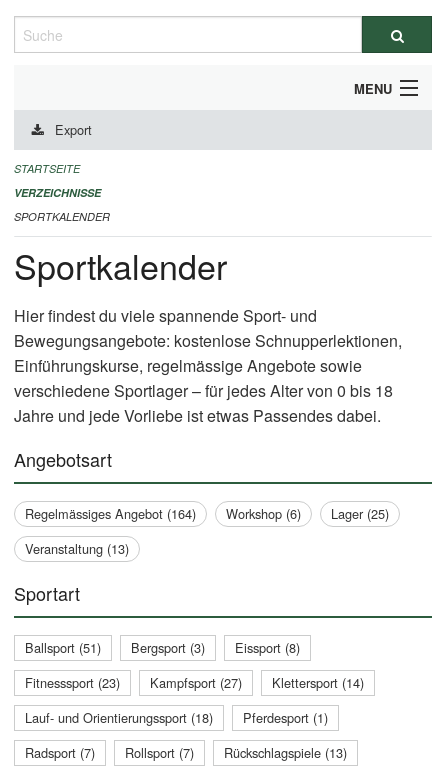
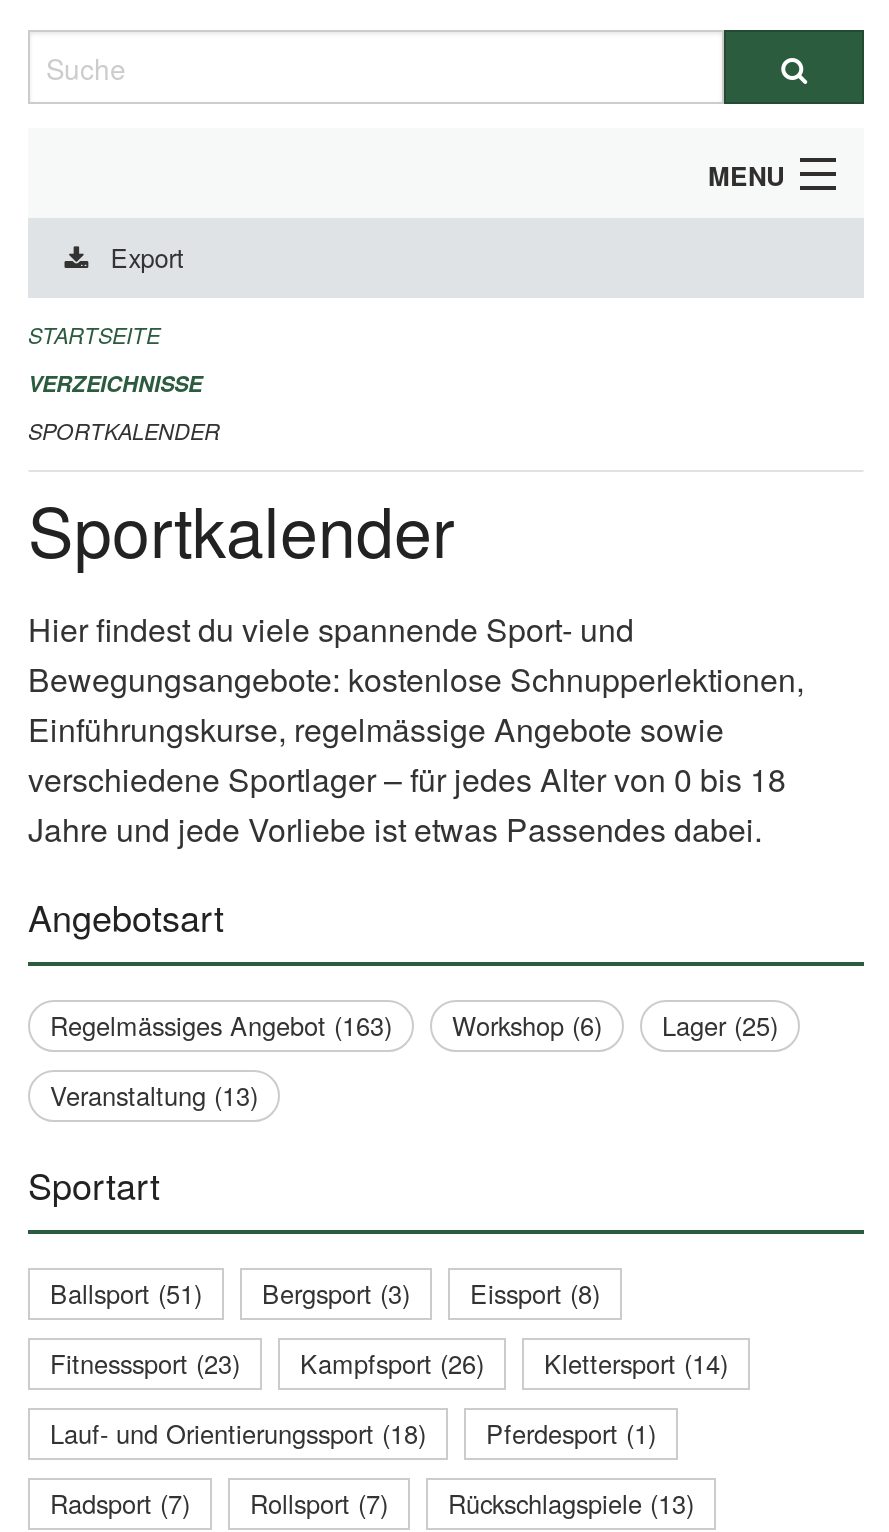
- Regelmässiges Angebot (164)
+ Regelmässiges Angebot (163)

- Fitnesssport (23) Kampfsport (27) Klettersport (14)
+ Fitnesssport (23) Kampfsport (26) Klettersport (14)
